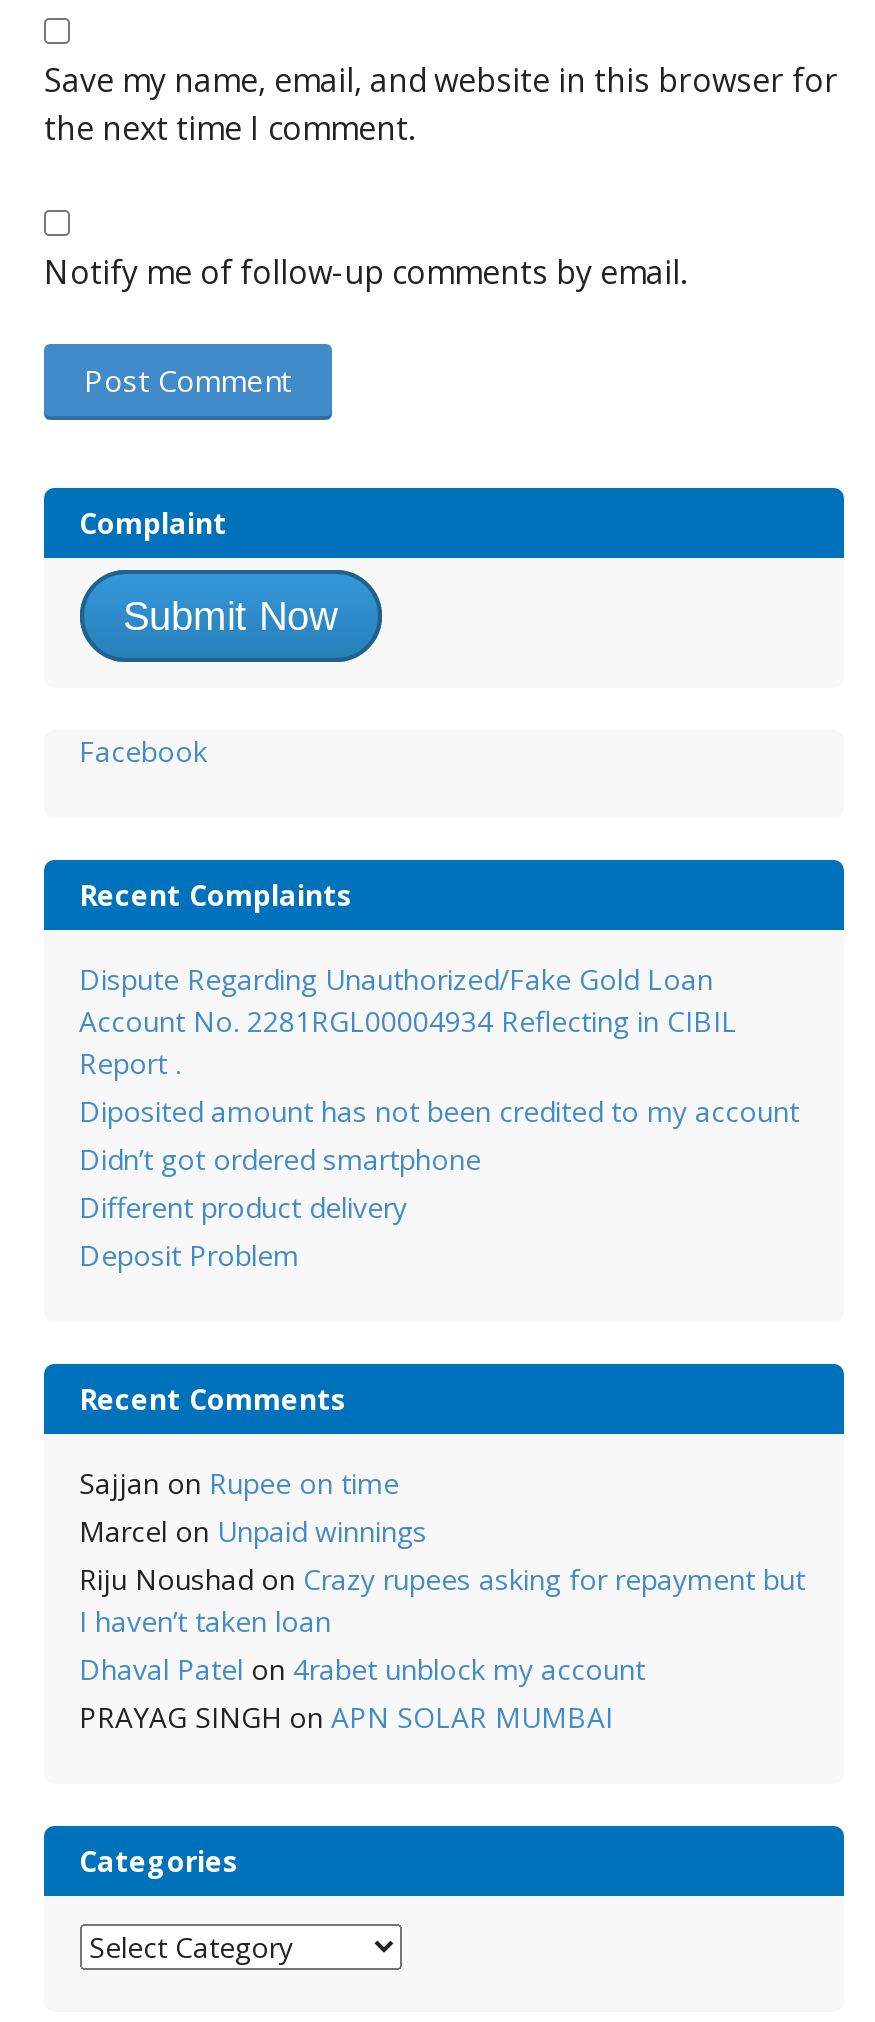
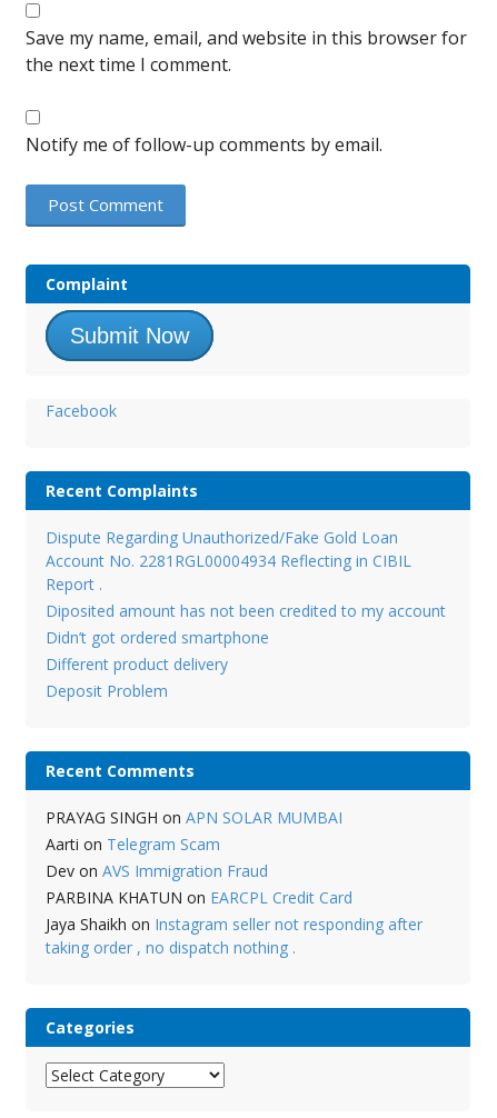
- Sajjan on Rupee on time
- Marcel on Unpaid winnings
- Riju Noushad on Crazy rupees asking for repayment but
- I haven’t taken loan
- Dhaval Patel on 4rabet unblock my account

moved up: PRAYAG SINGH on APN SOLAR MUMBAI

+ Aarti on Telegram Scam
+ Dev on AVS Immigration Fraud
+ PARBINA KHATUN on EARCPL Credit Card
+ Jaya Shaikh on Instagram seller not responding after
+ taking order , no dispatch nothing .
